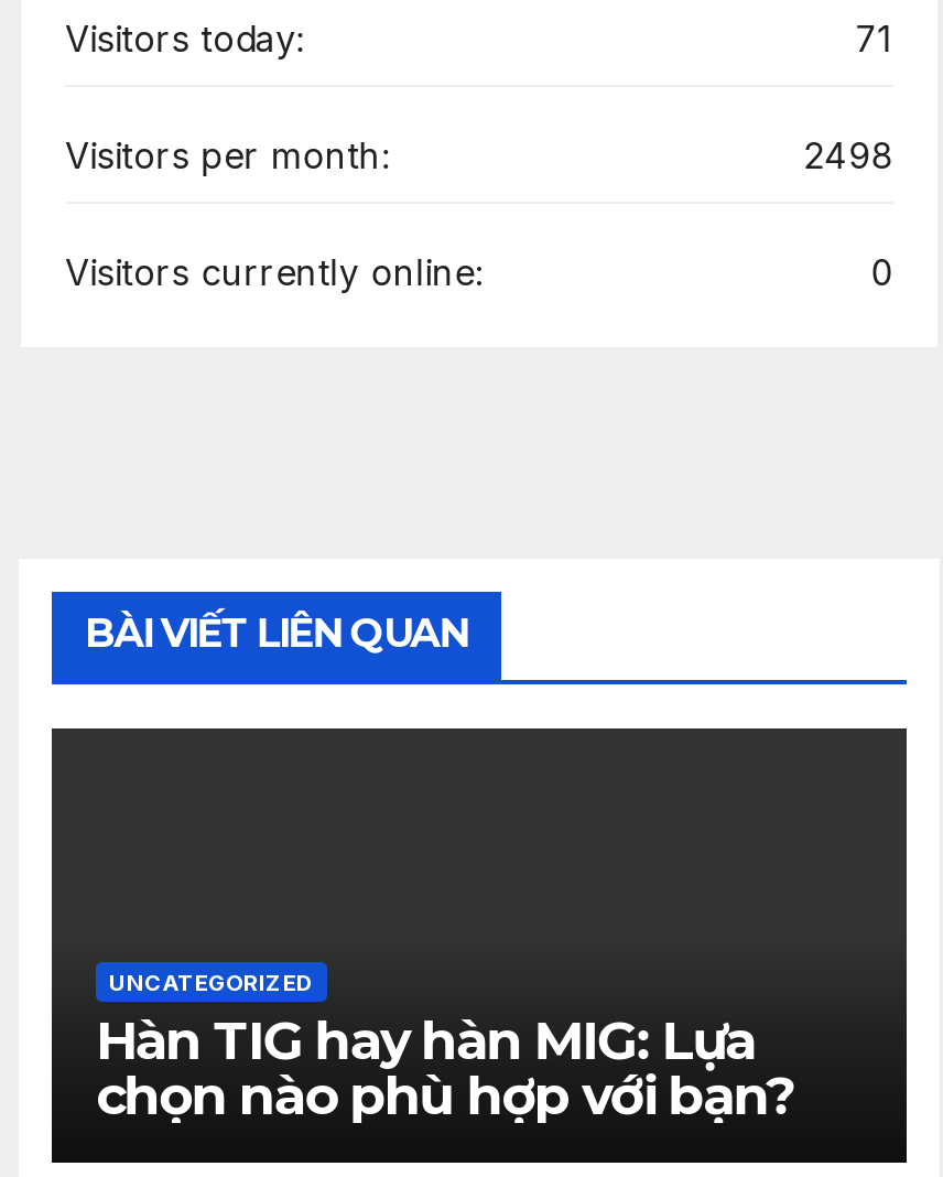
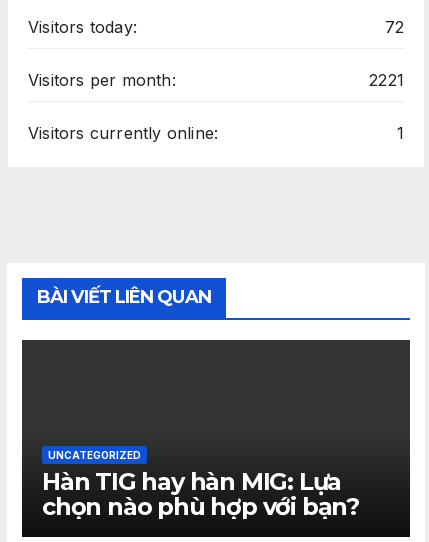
- 71
+ 72

- 2498
+ 2221

- 0
+ 1
